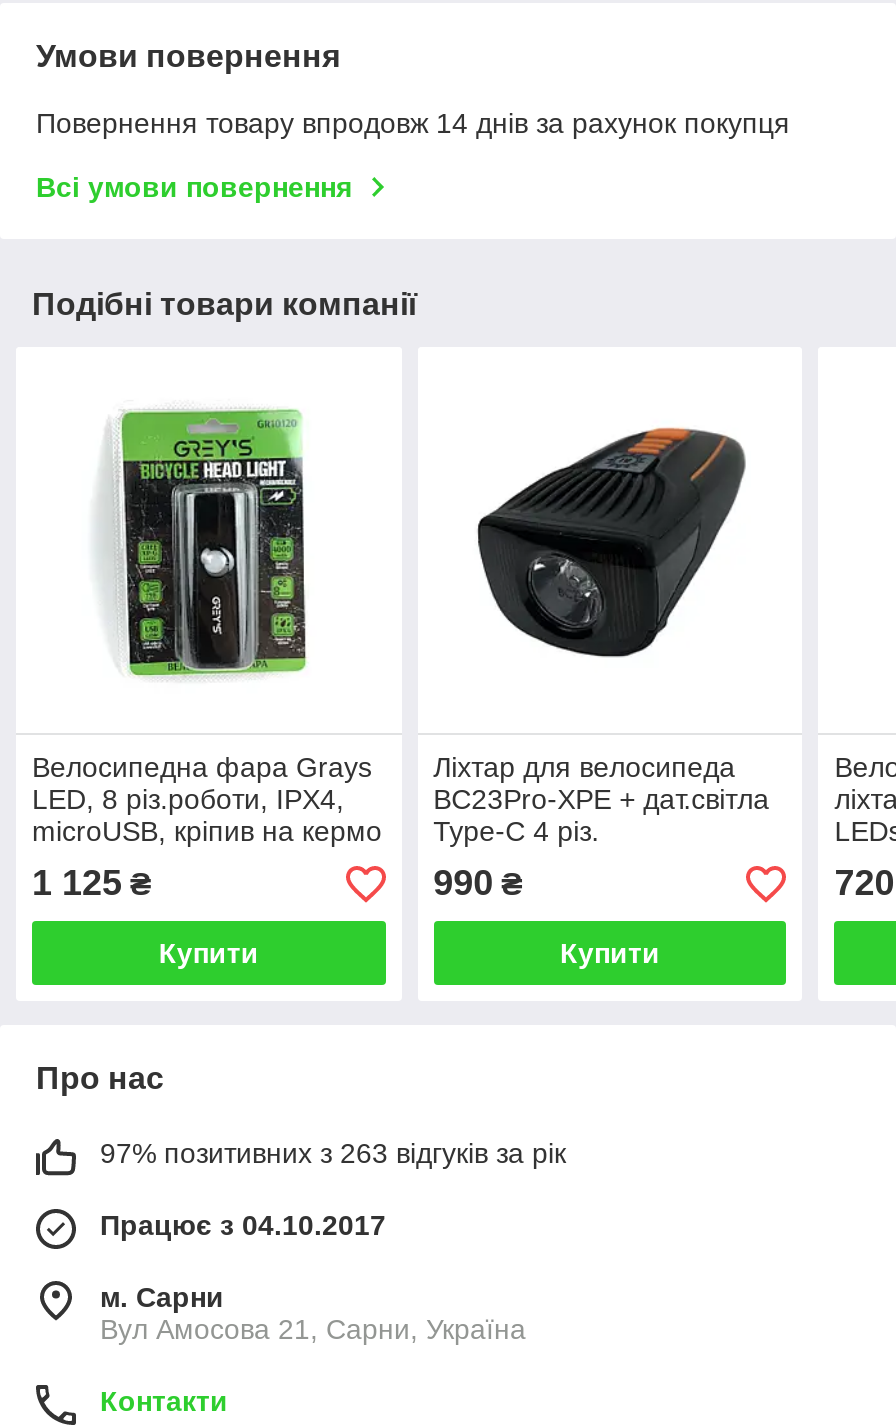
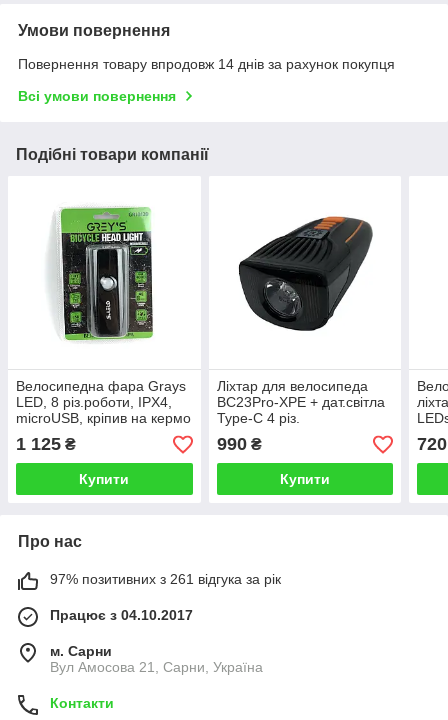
- 97% позитивних з 263 відгуків за рік
+ 97% позитивних з 261 відгука за рік
